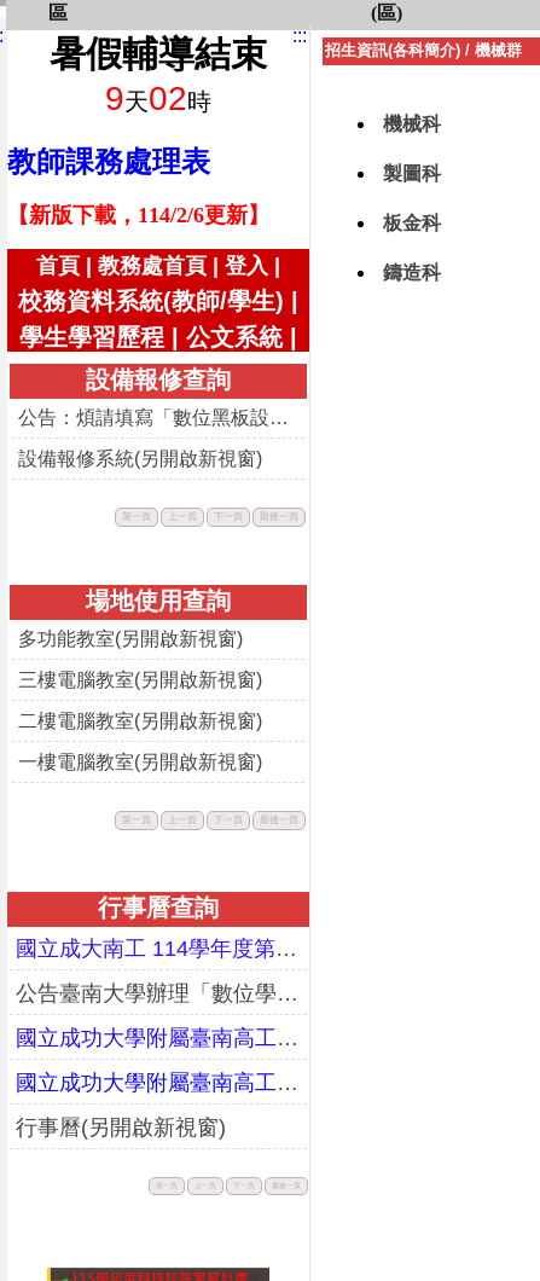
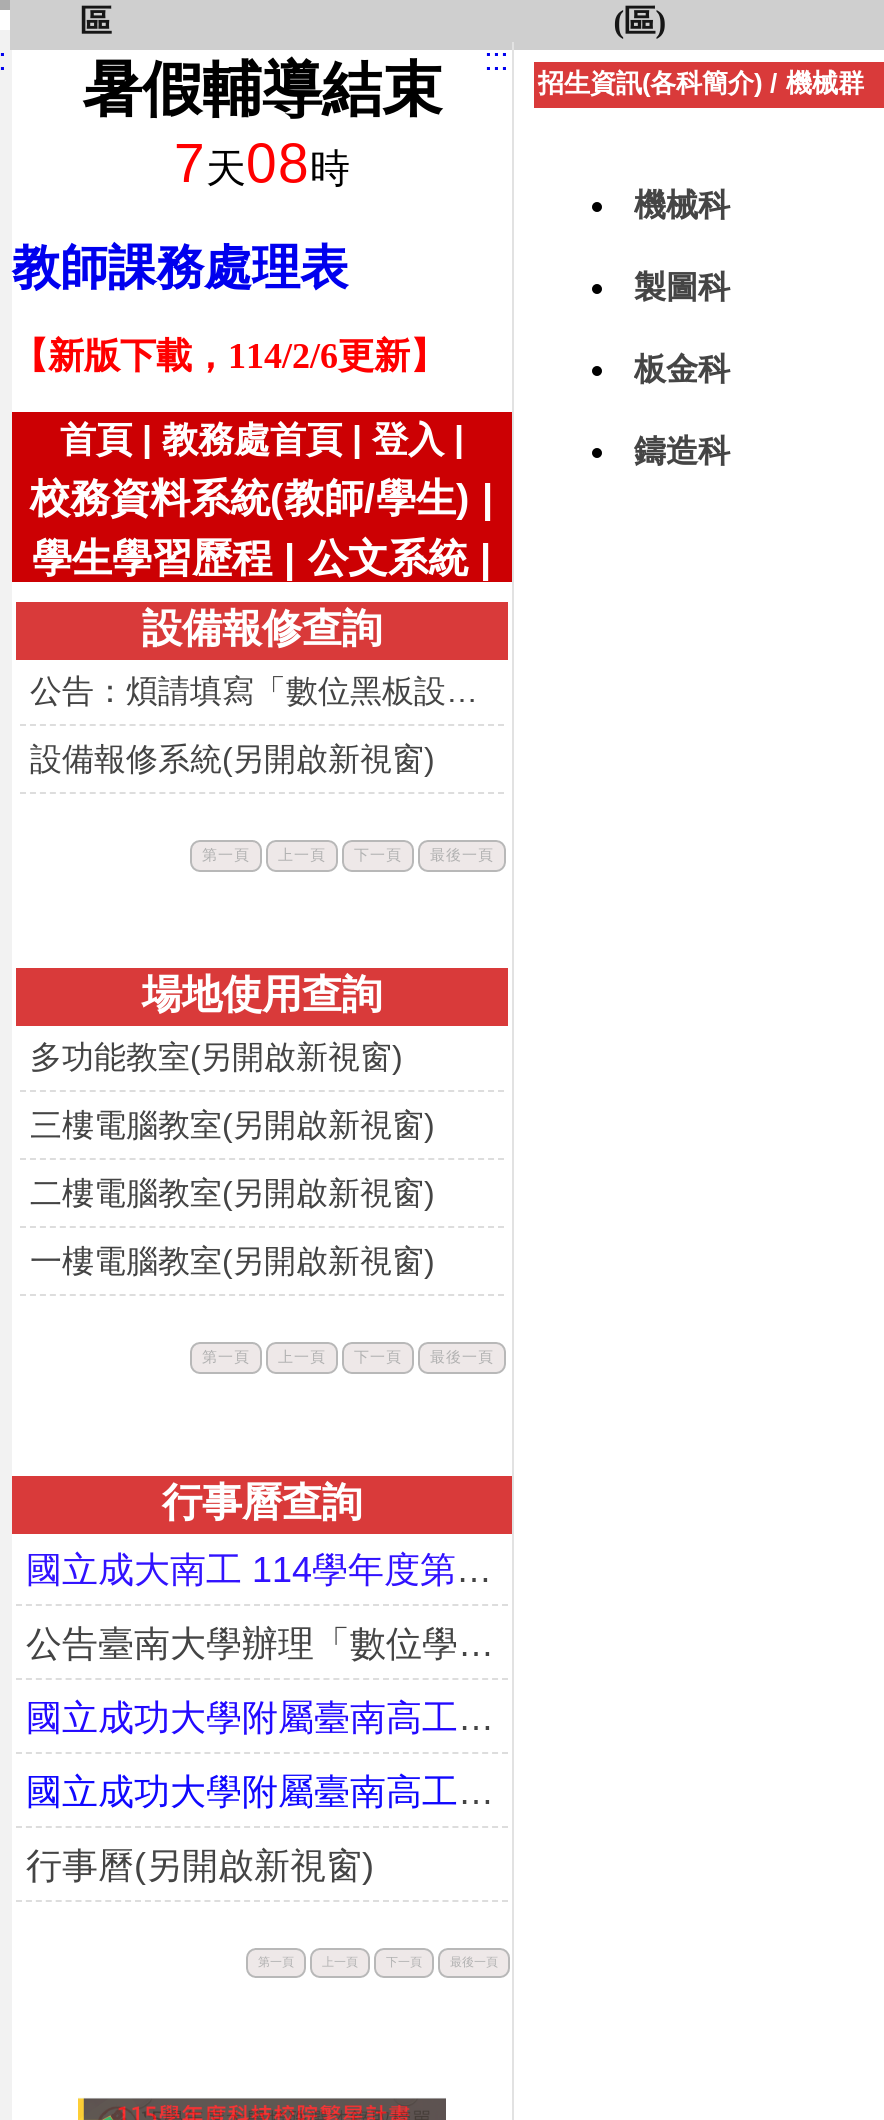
- 9天02時
+ 7天08時
